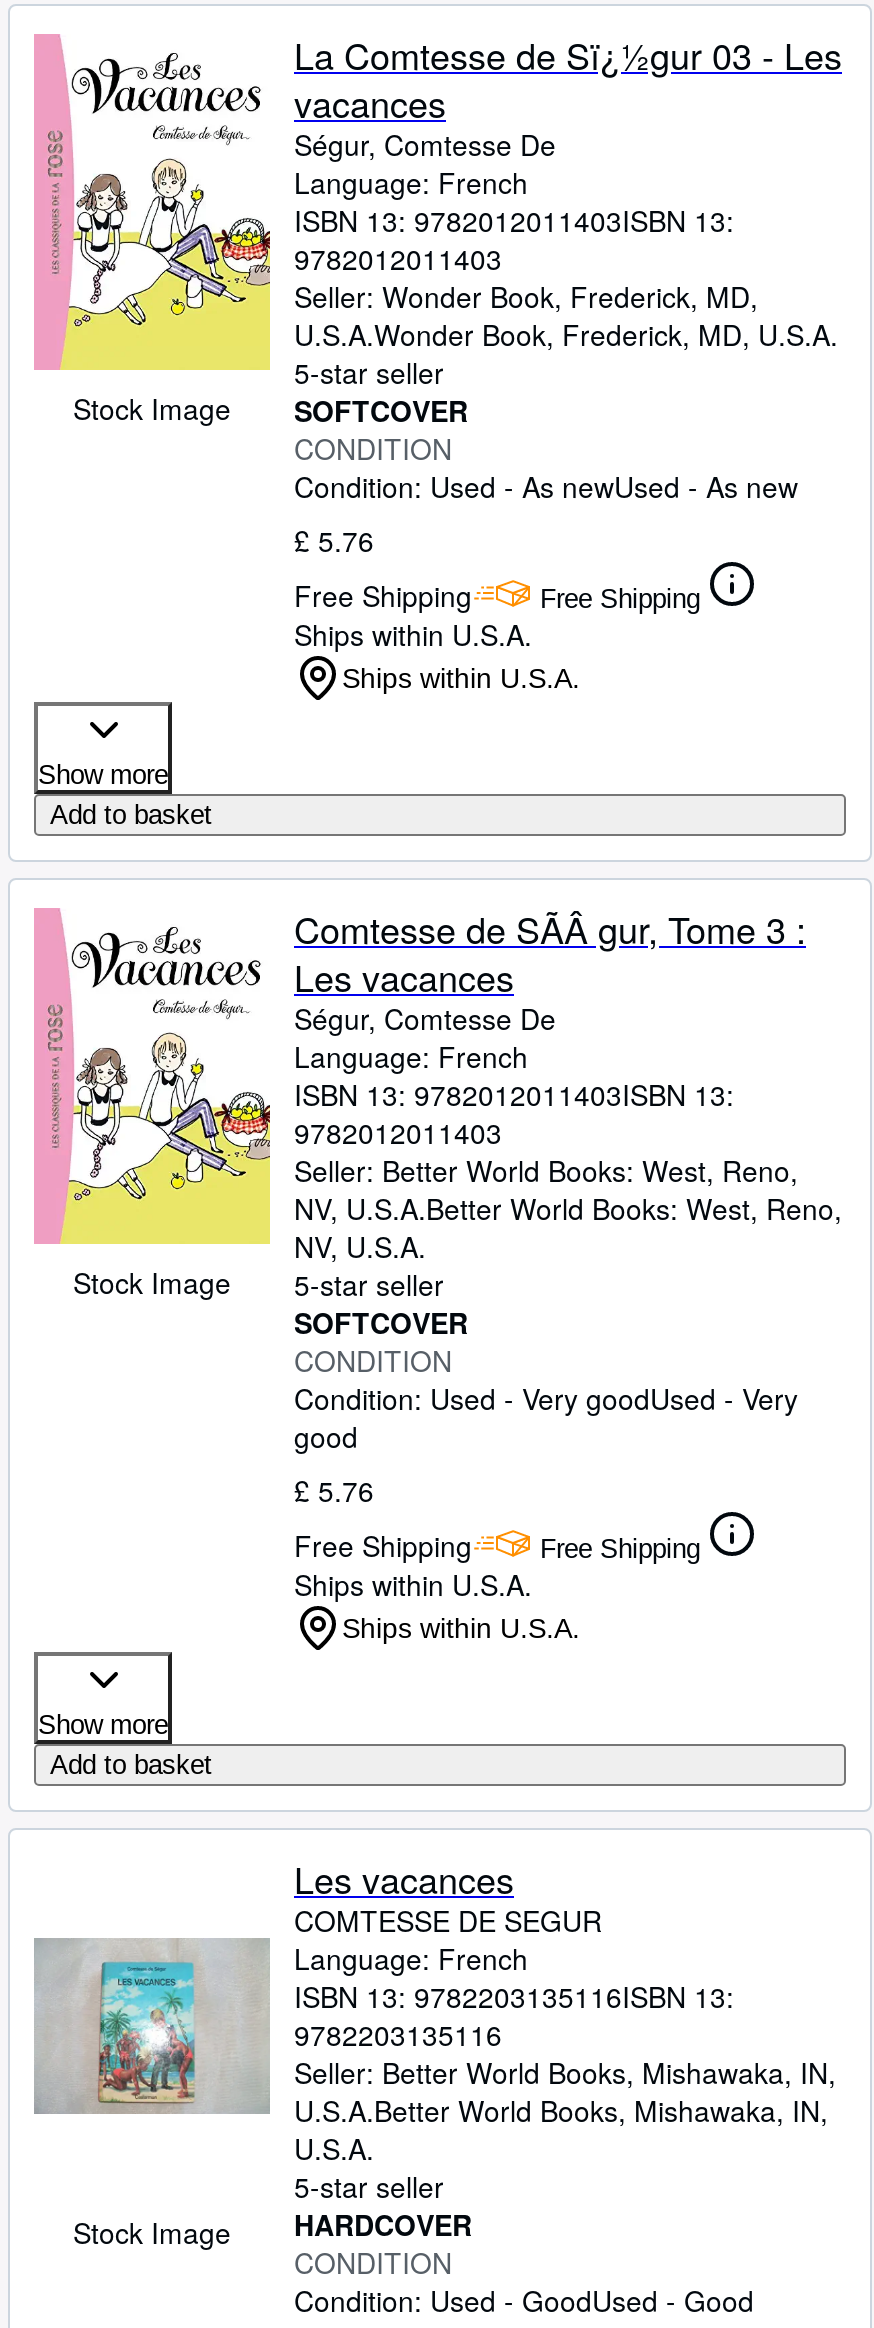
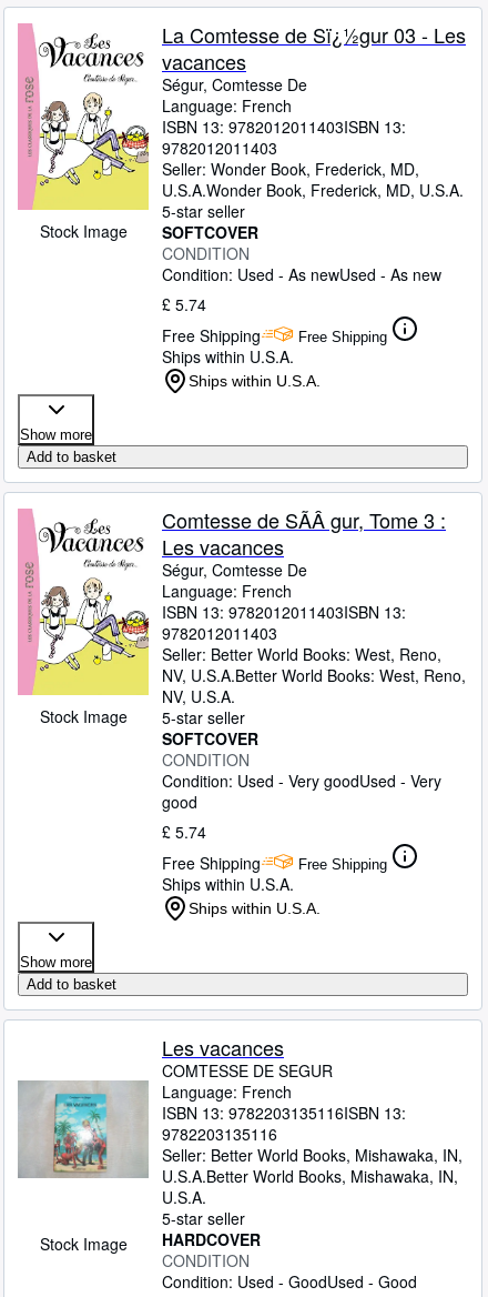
- £ 5.76
+ £ 5.74

- £ 5.76
+ £ 5.74
